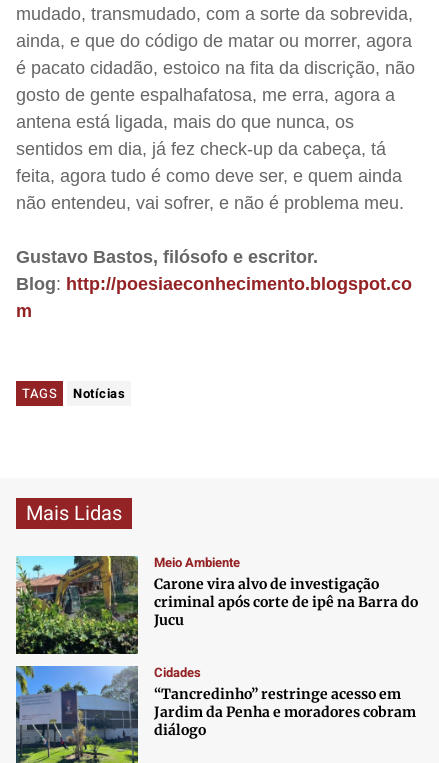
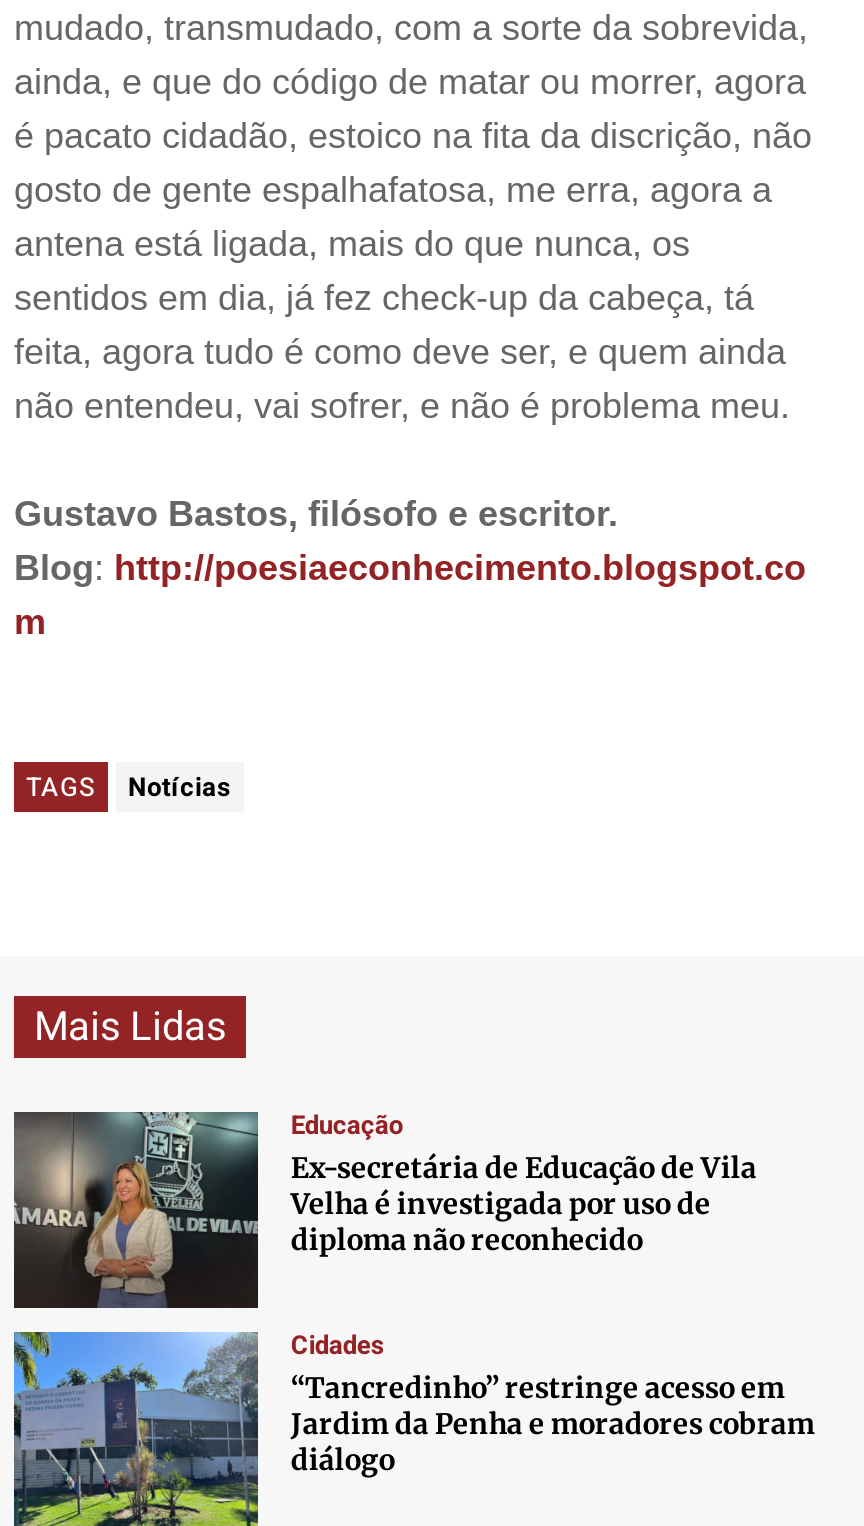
- [image]
- Meio Ambiente
- Carone vira alvo de investigação
- criminal após corte de ipê na Barra do
- Jucu
+ [image]
+ Educação
+ Ex-secretária de Educação de Vila
+ Velha é investigada por uso de
+ diploma não reconhecido
